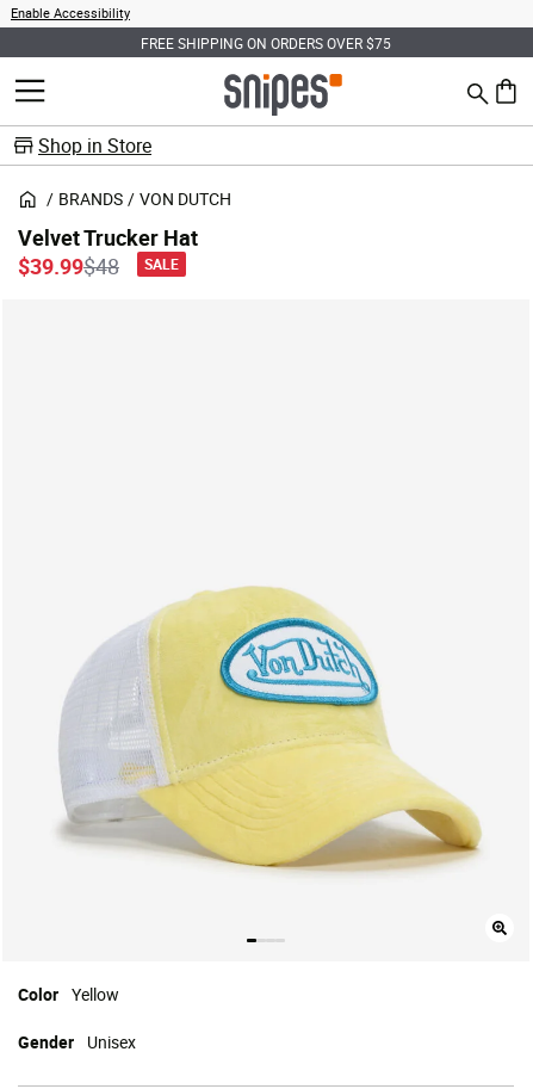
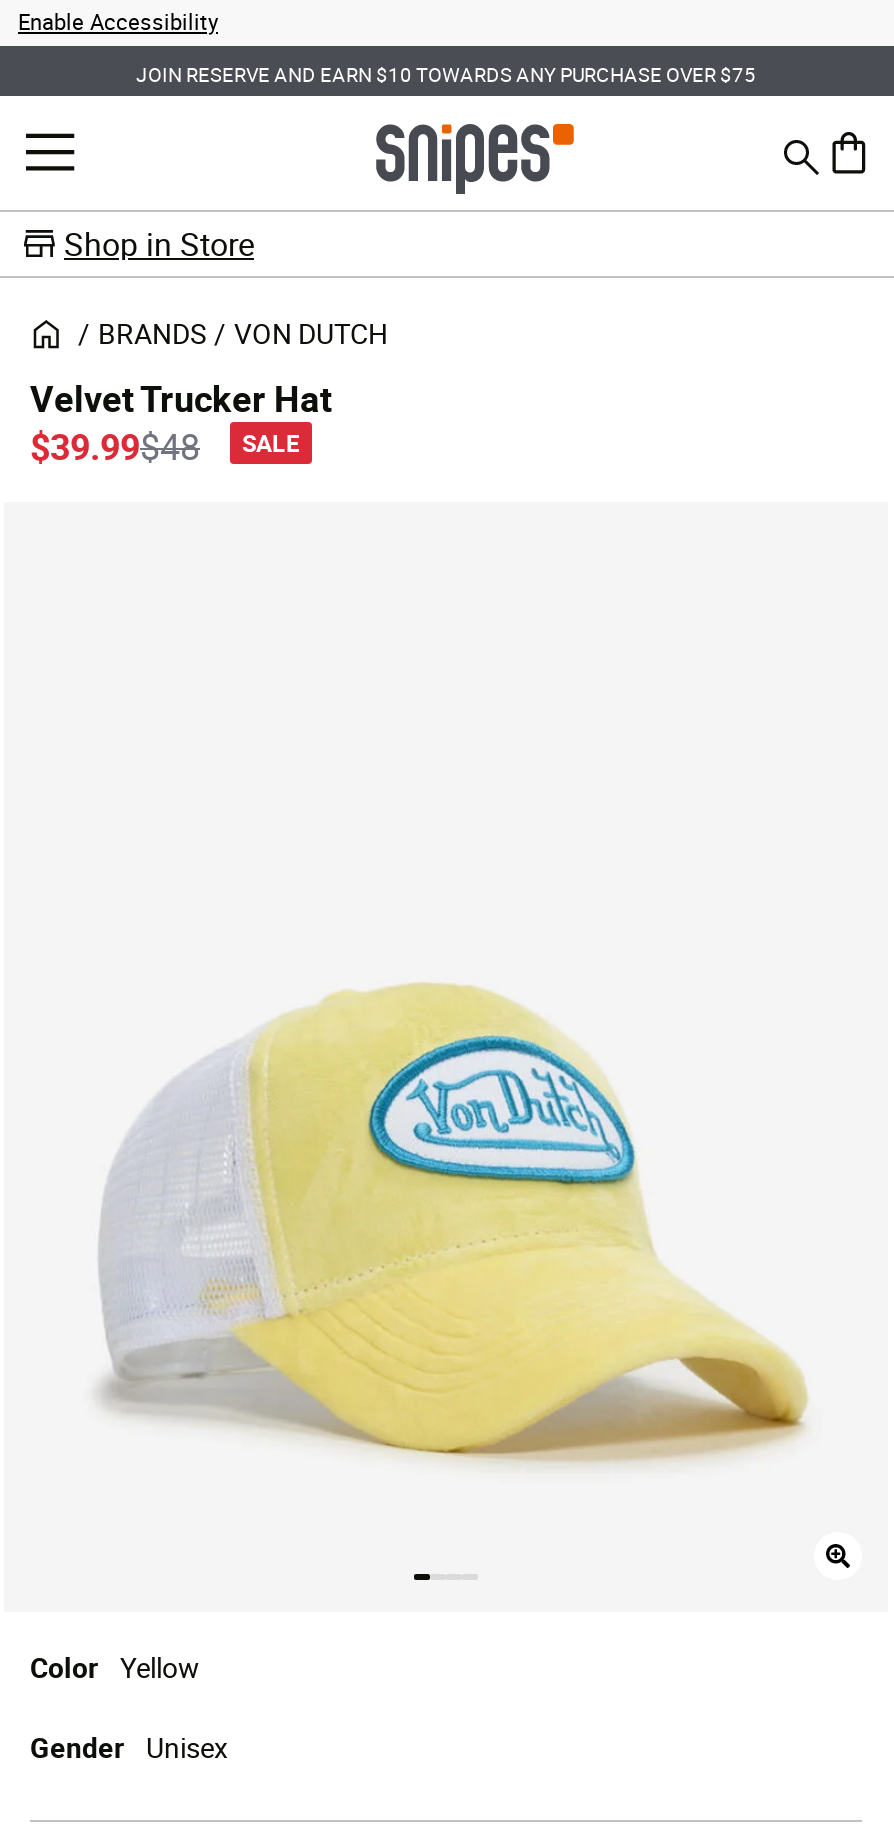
- FREE SHIPPING ON ORDERS OVER $75
+ JOIN RESERVE AND EARN $10 TOWARDS ANY PURCHASE OVER $75
